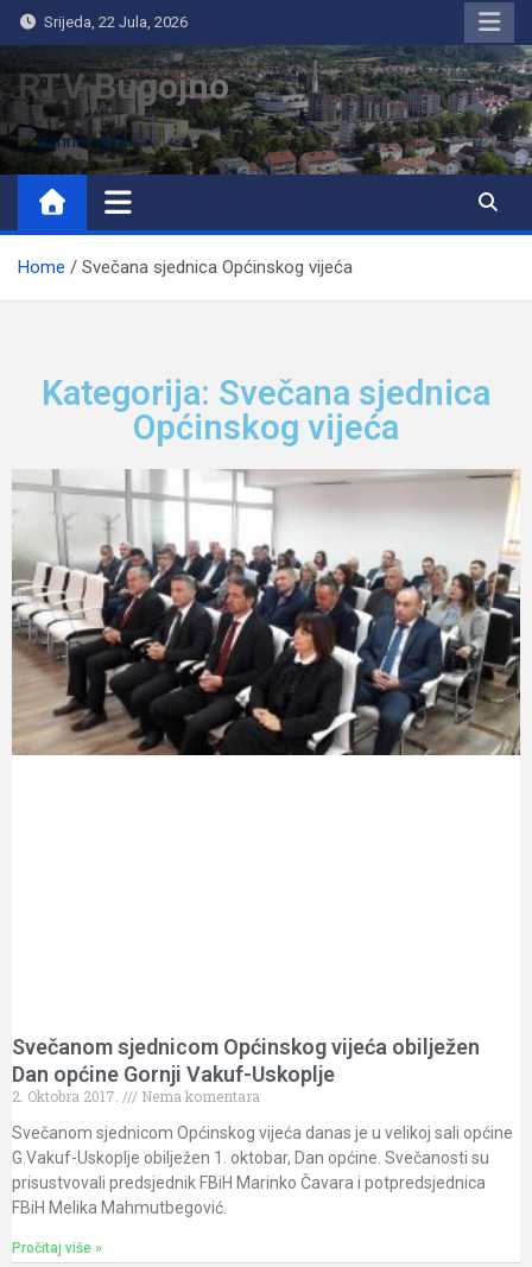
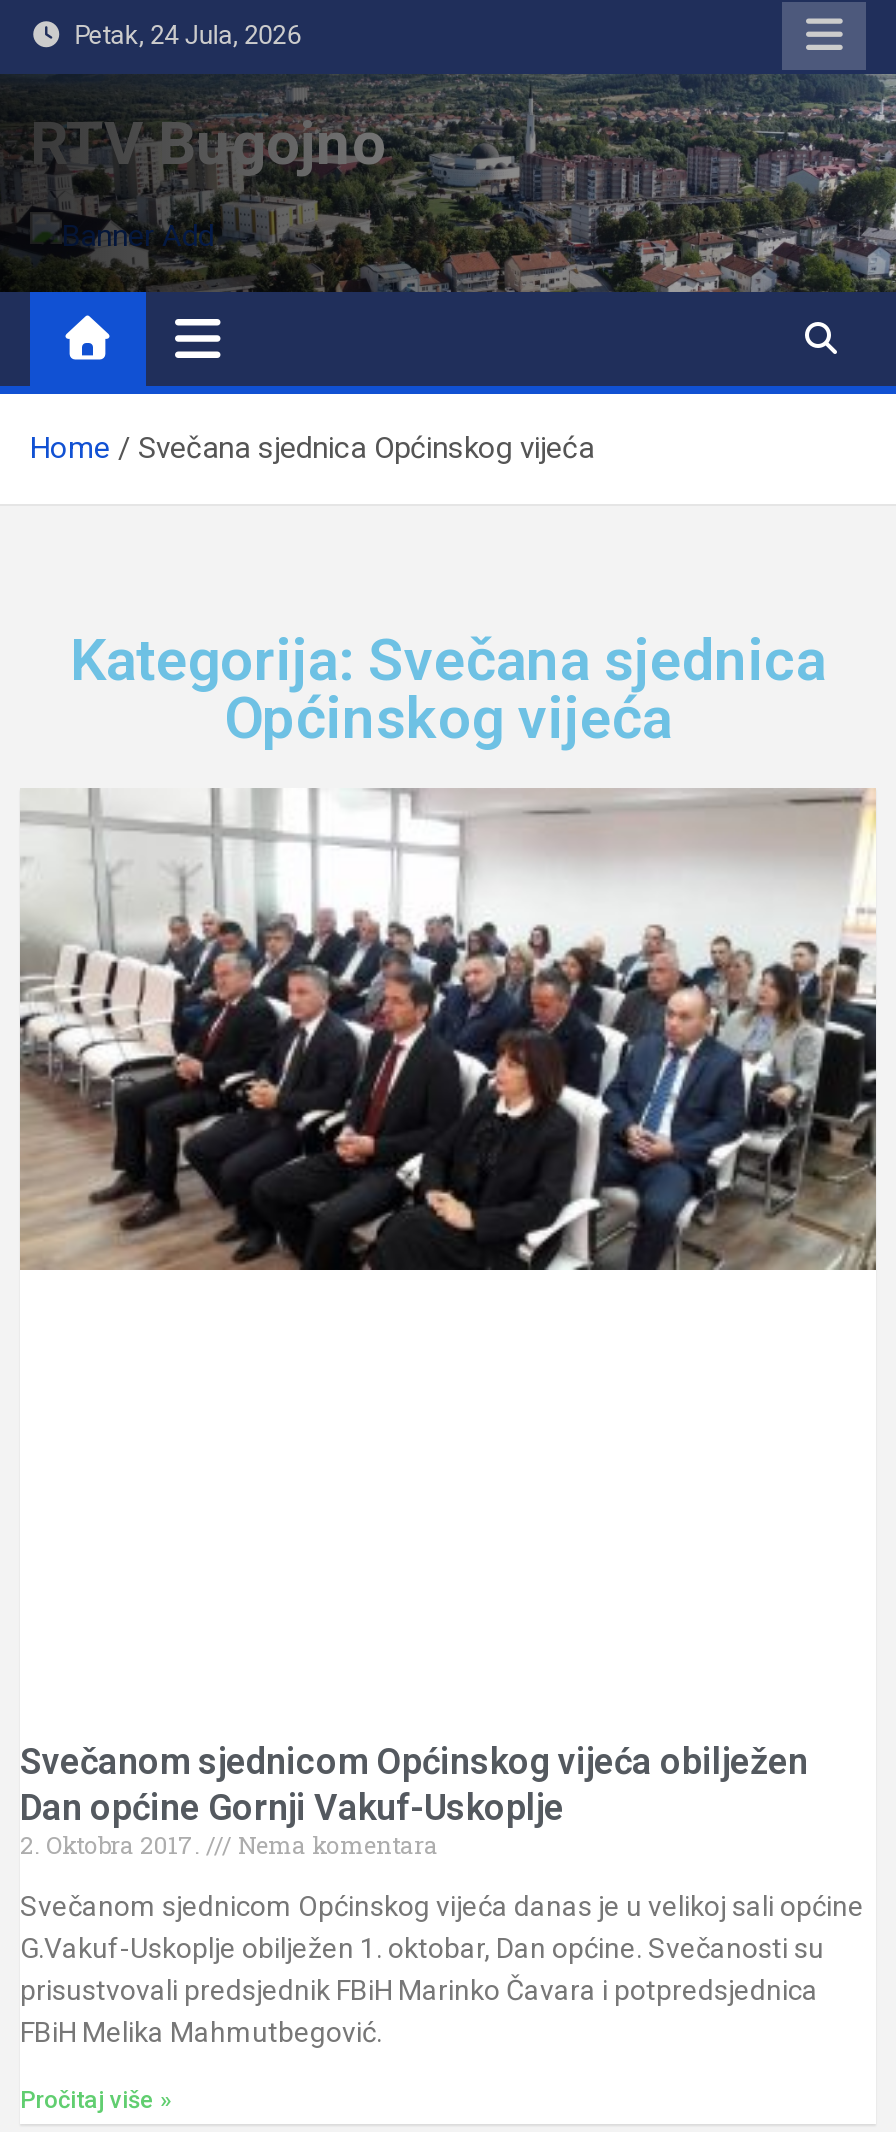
- Srijeda, 22 Jula, 2026
+ Petak, 24 Jula, 2026
